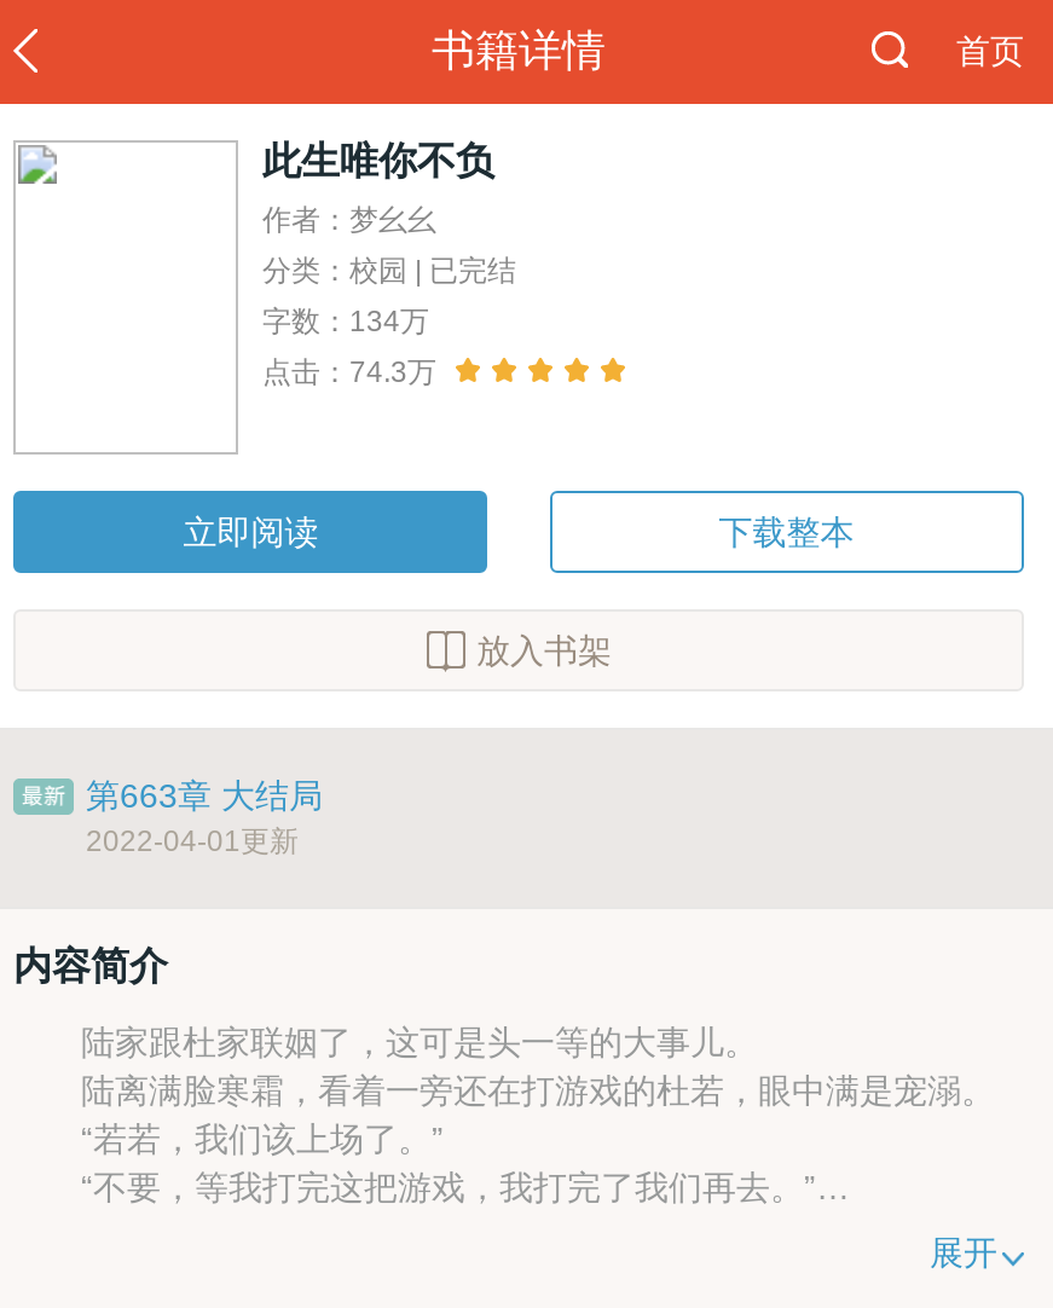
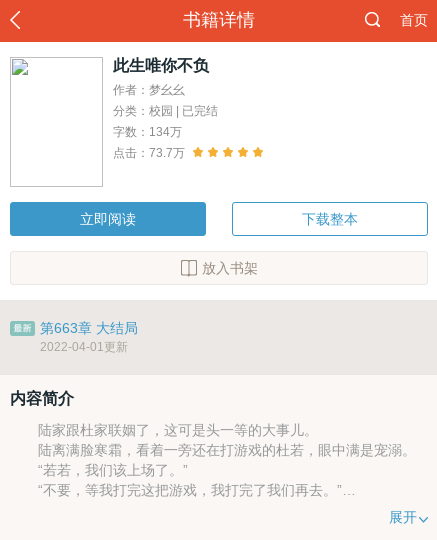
- 点击：74.3万
+ 点击：73.7万
